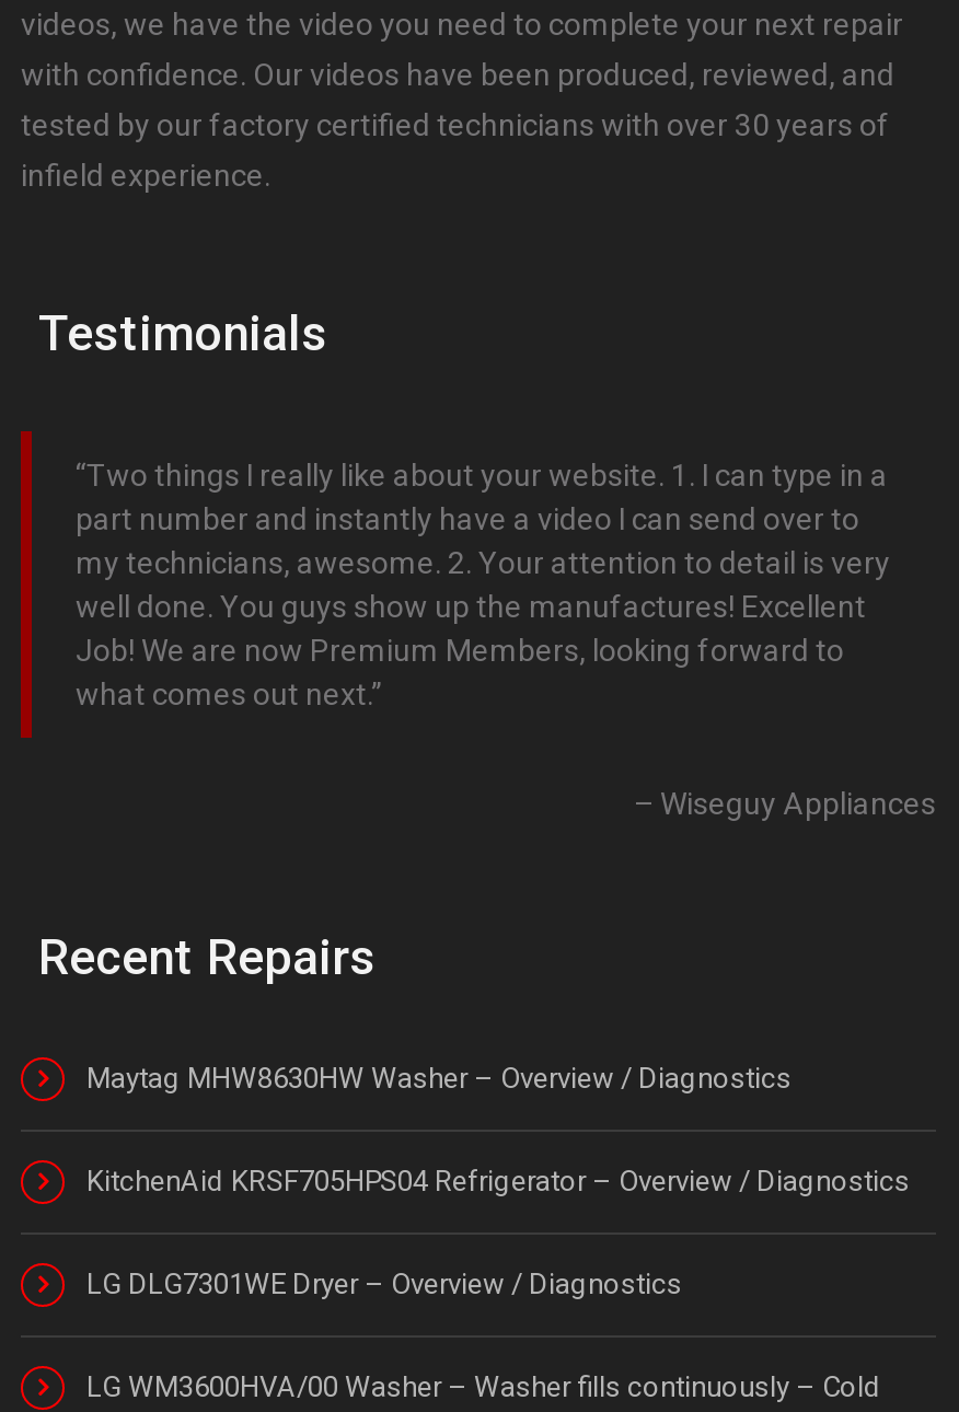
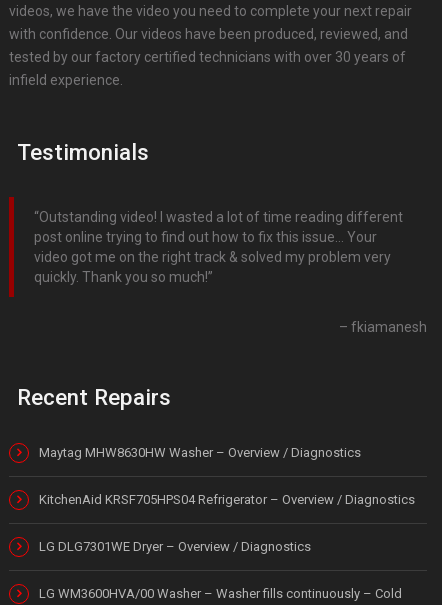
- Two things I really like about your website. 1. I can type in a
- part number and instantly have a video I can send over to
- my technicians, awesome. 2. Your attention to detail is very
- well done. You guys show up the manufactures! Excellent
- Job! We are now Premium Members, looking forward to
- what comes out next.
+ Outstanding video! I wasted a lot of time reading different
+ post online trying to find out how to fix this issue… Your
+ video got me on the right track & solved my problem very
+ quickly. Thank you so much!

- Wiseguy Appliances
+ fkiamanesh
